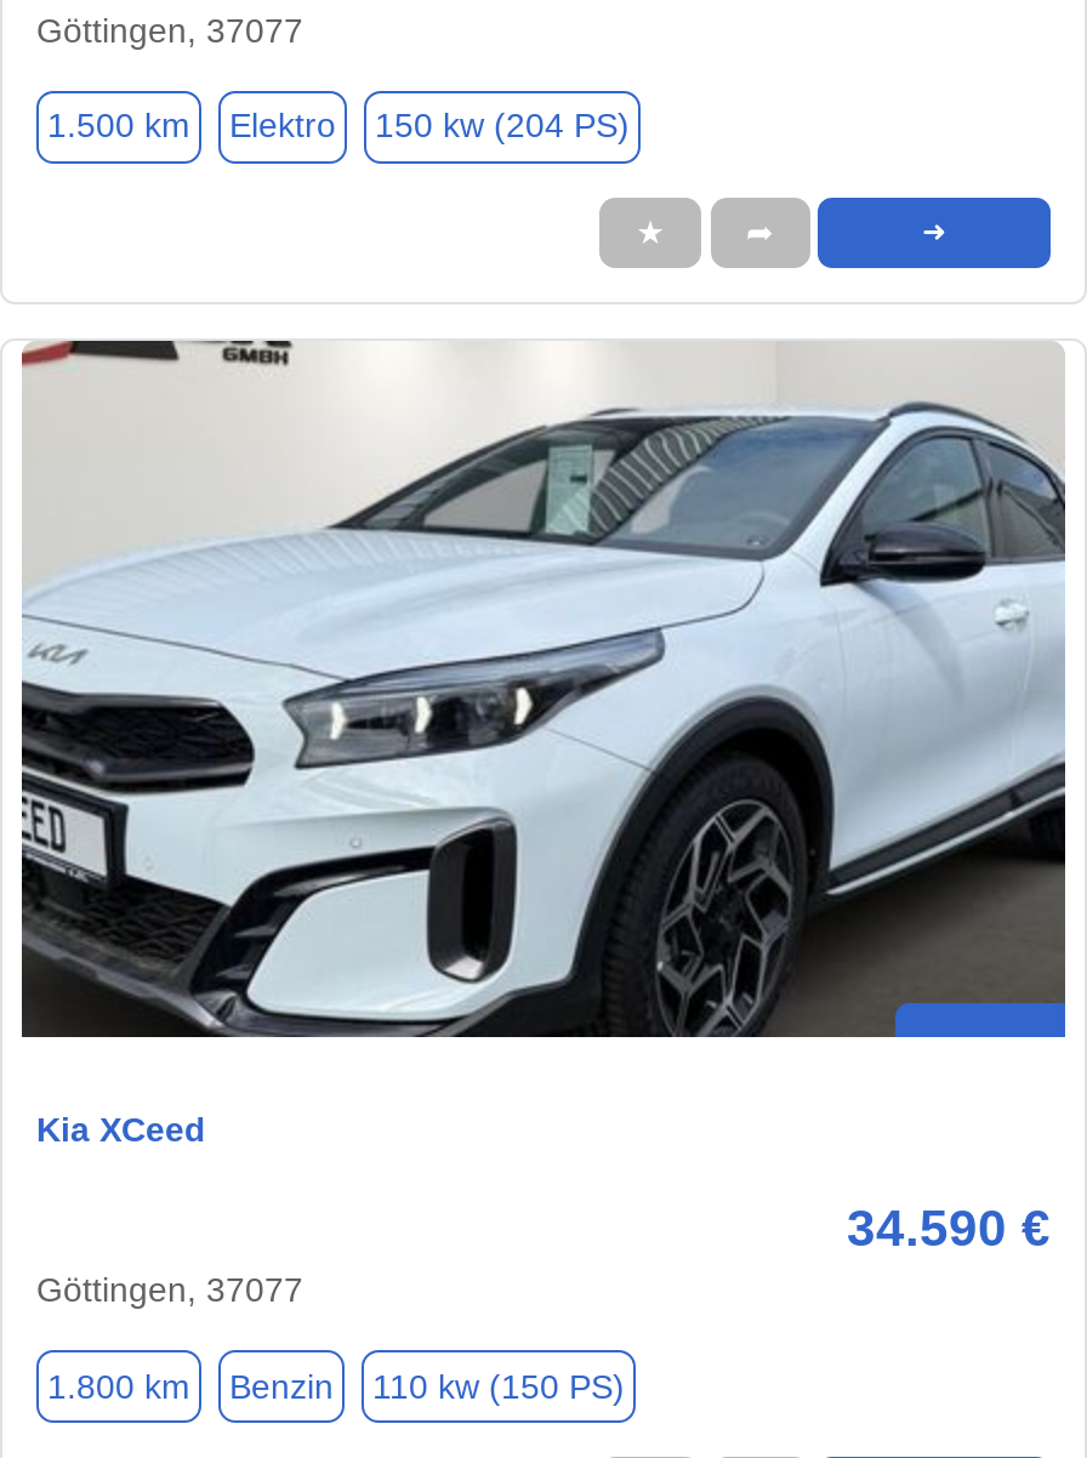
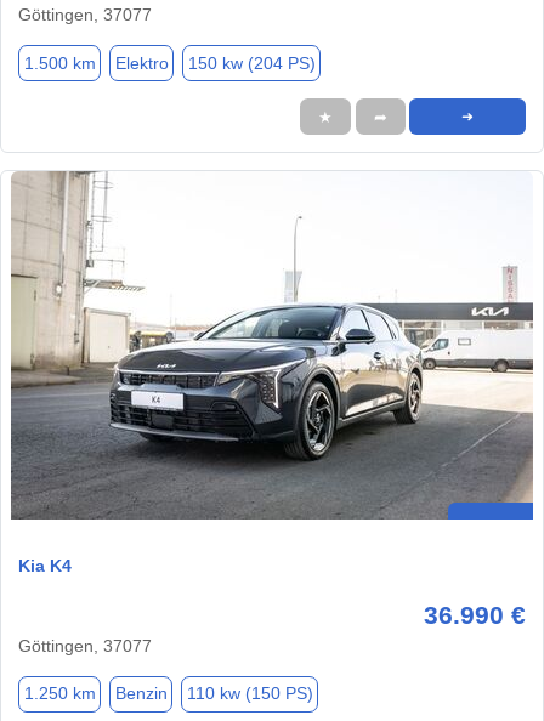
- [image]
- Kia XCeed
+ [image]
+ Kia K4

- 34.590 €
+ 36.990 €

- 1.800 km Benzin 110 kw (150 PS)
+ 1.250 km Benzin 110 kw (150 PS)
